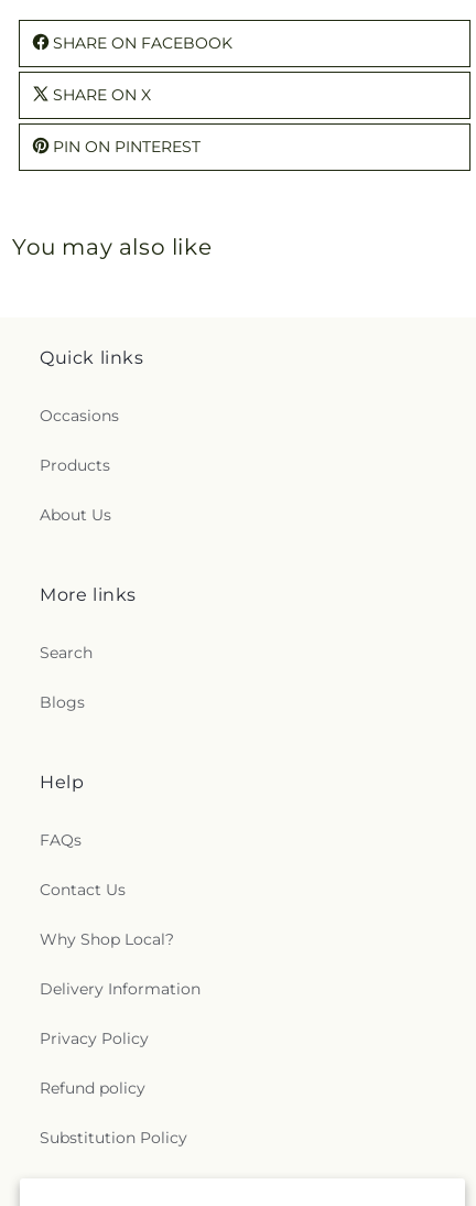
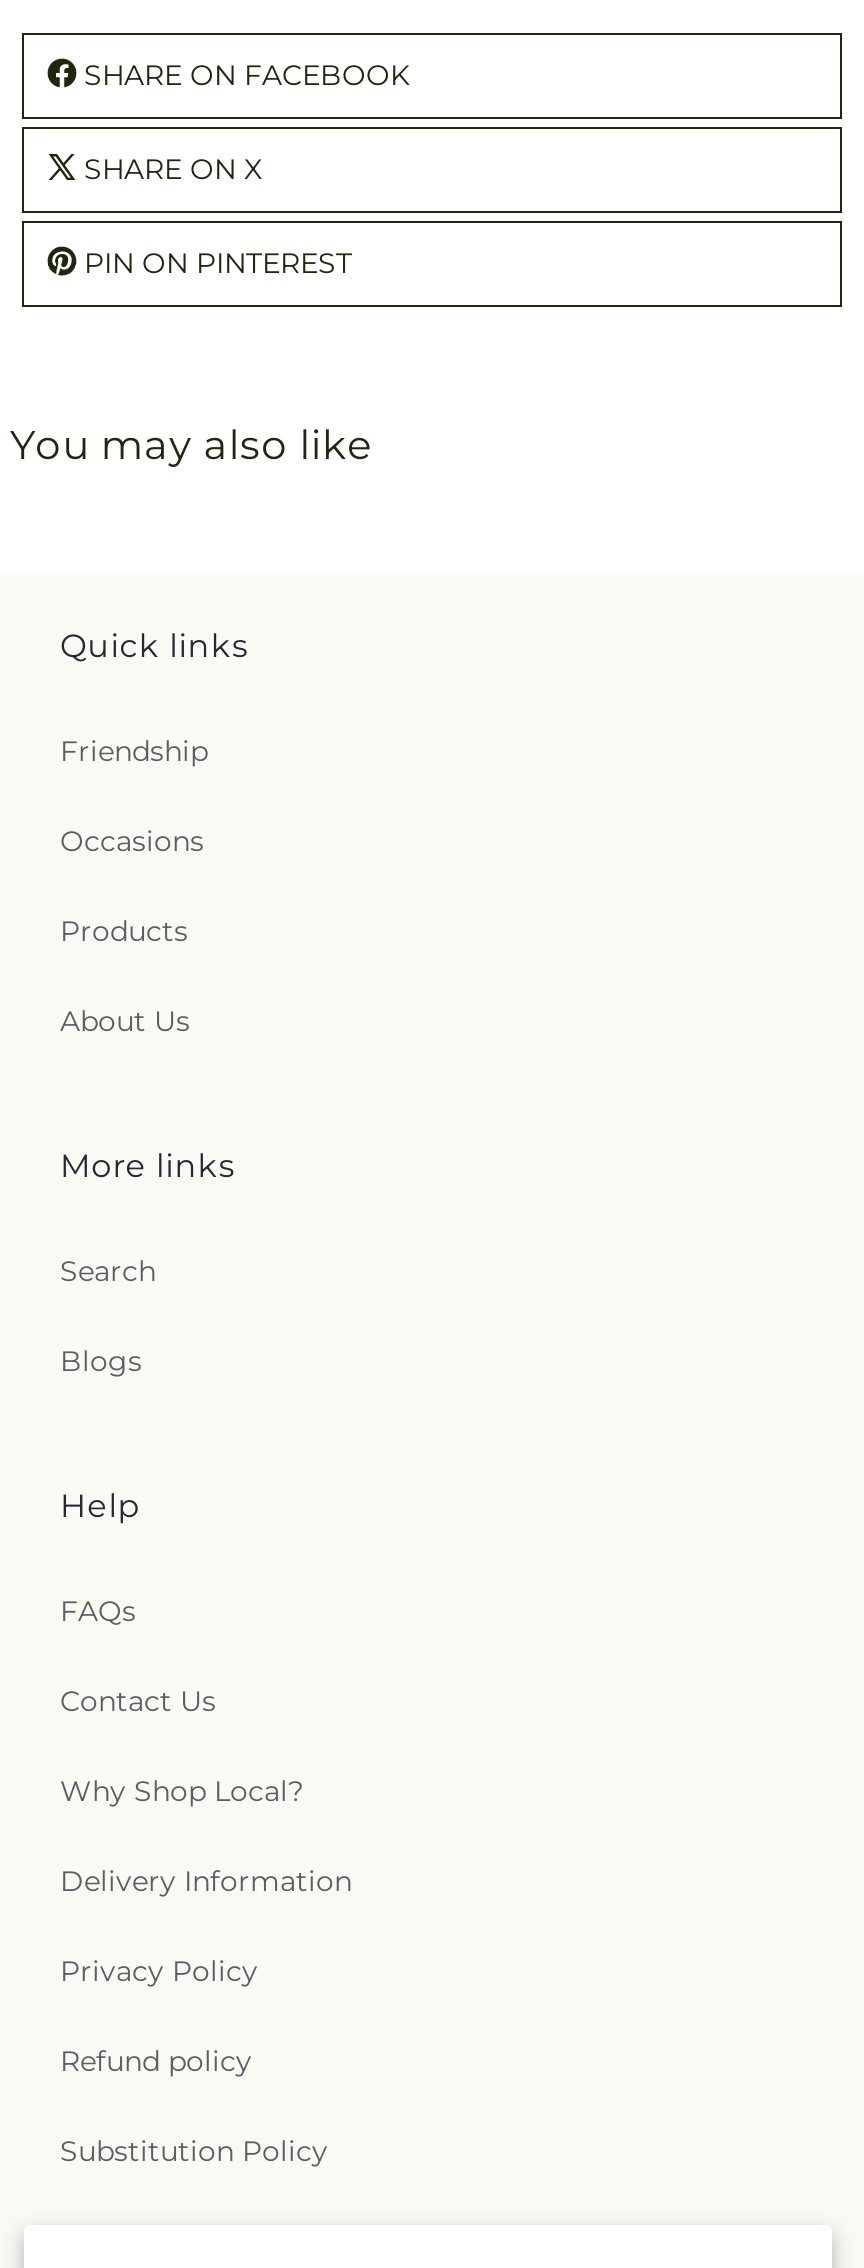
+ Friendship
